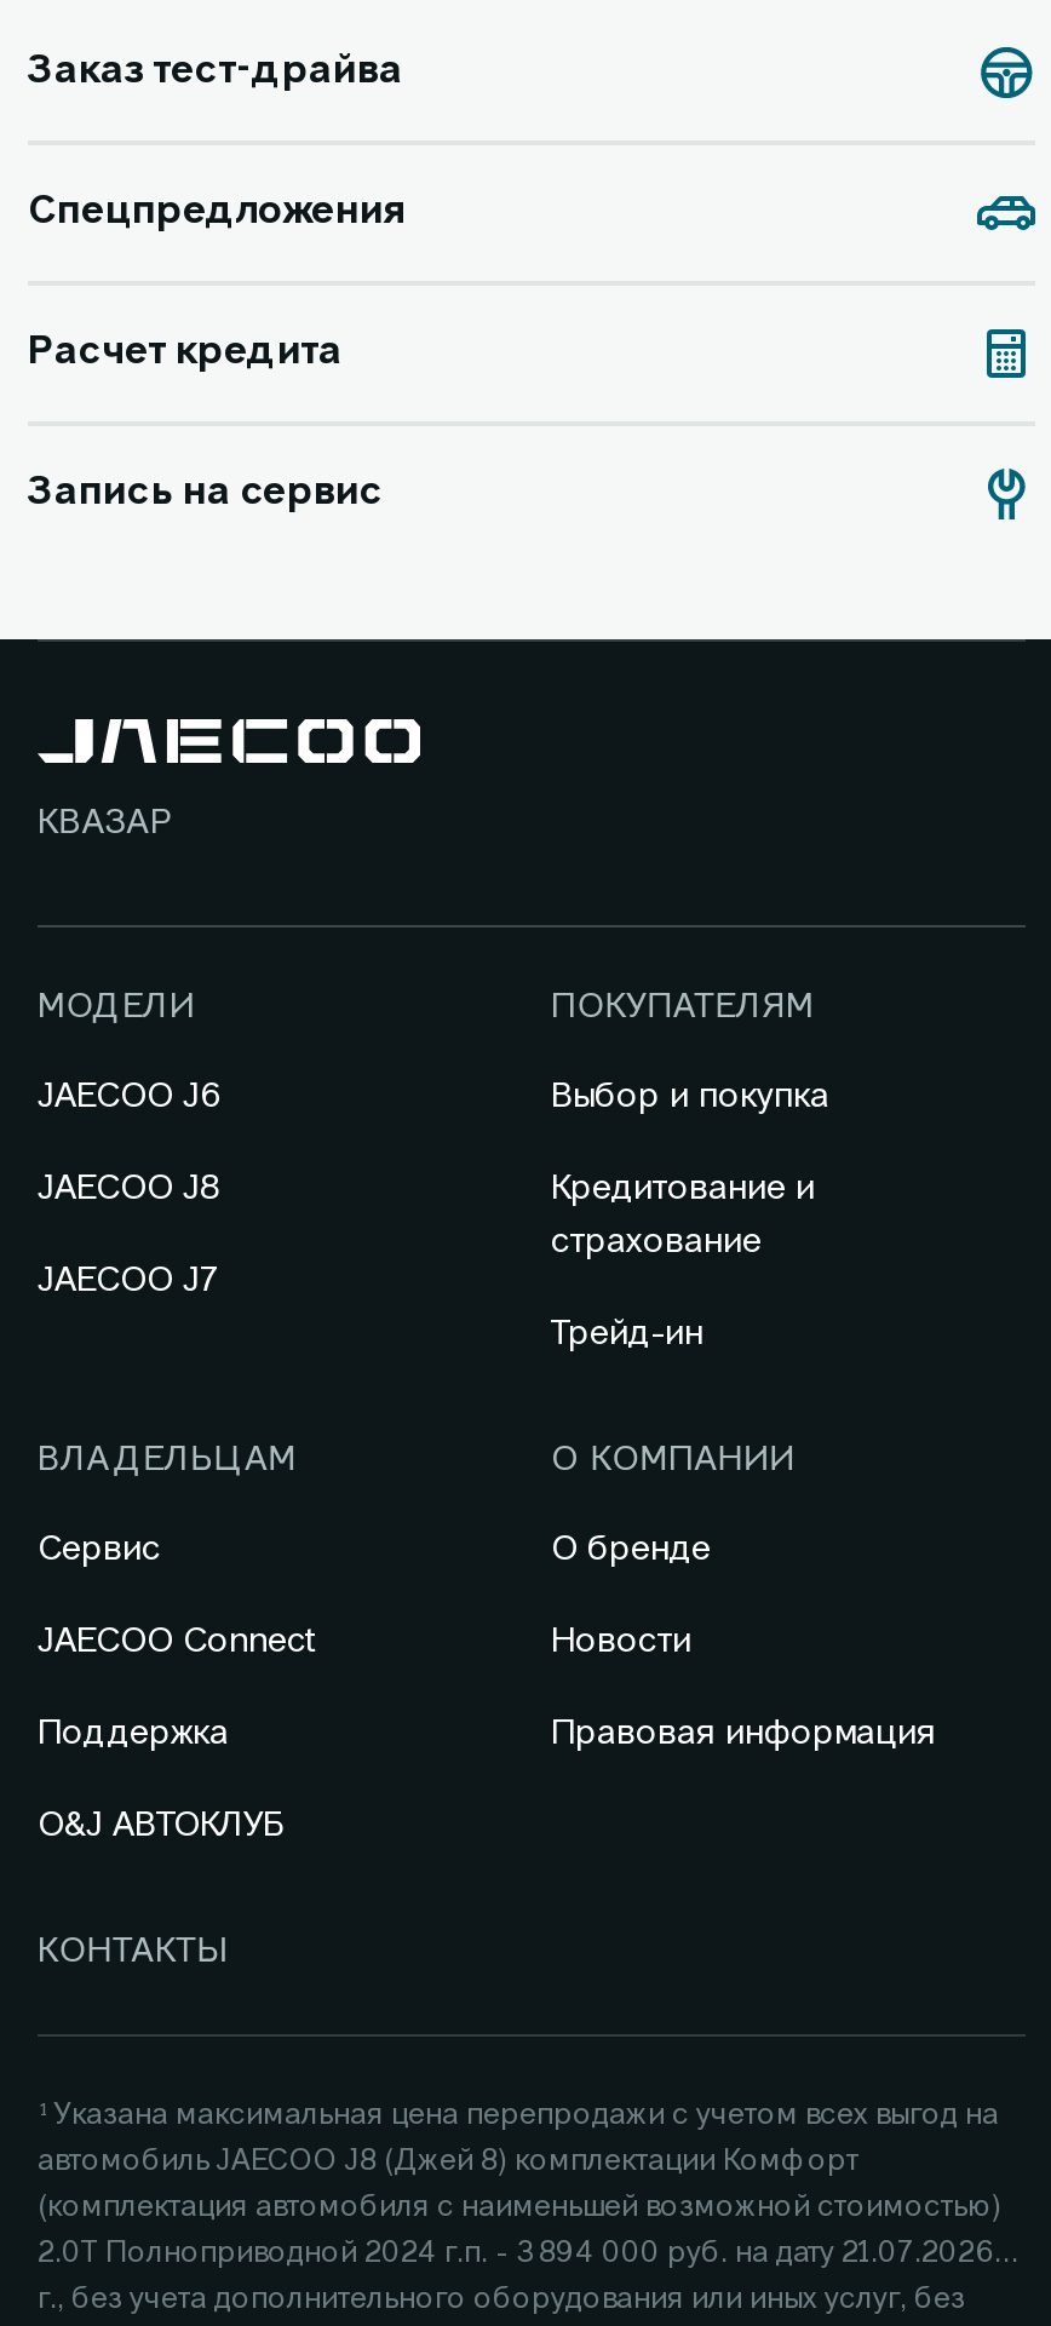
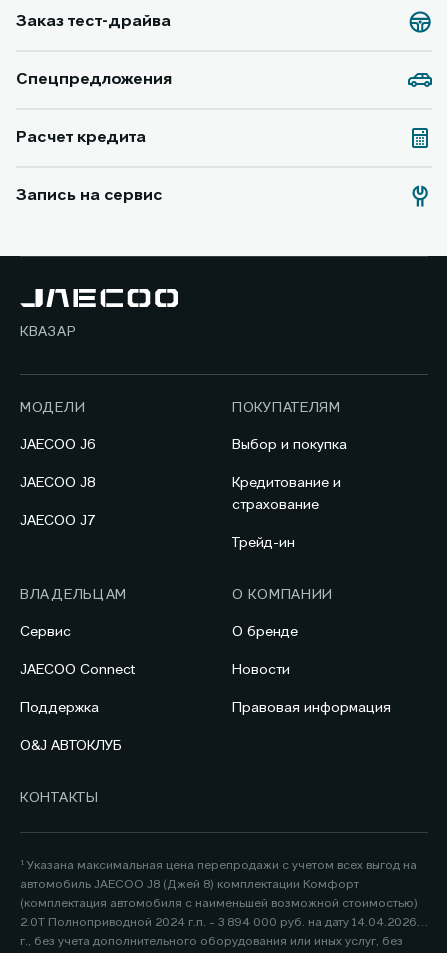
- 2.0Т Полноприводной 2024 г.п. - 3 894 000 руб. на дату 21.07.2026
+ 2.0Т Полноприводной 2024 г.п. - 3 894 000 руб. на дату 14.04.2026
